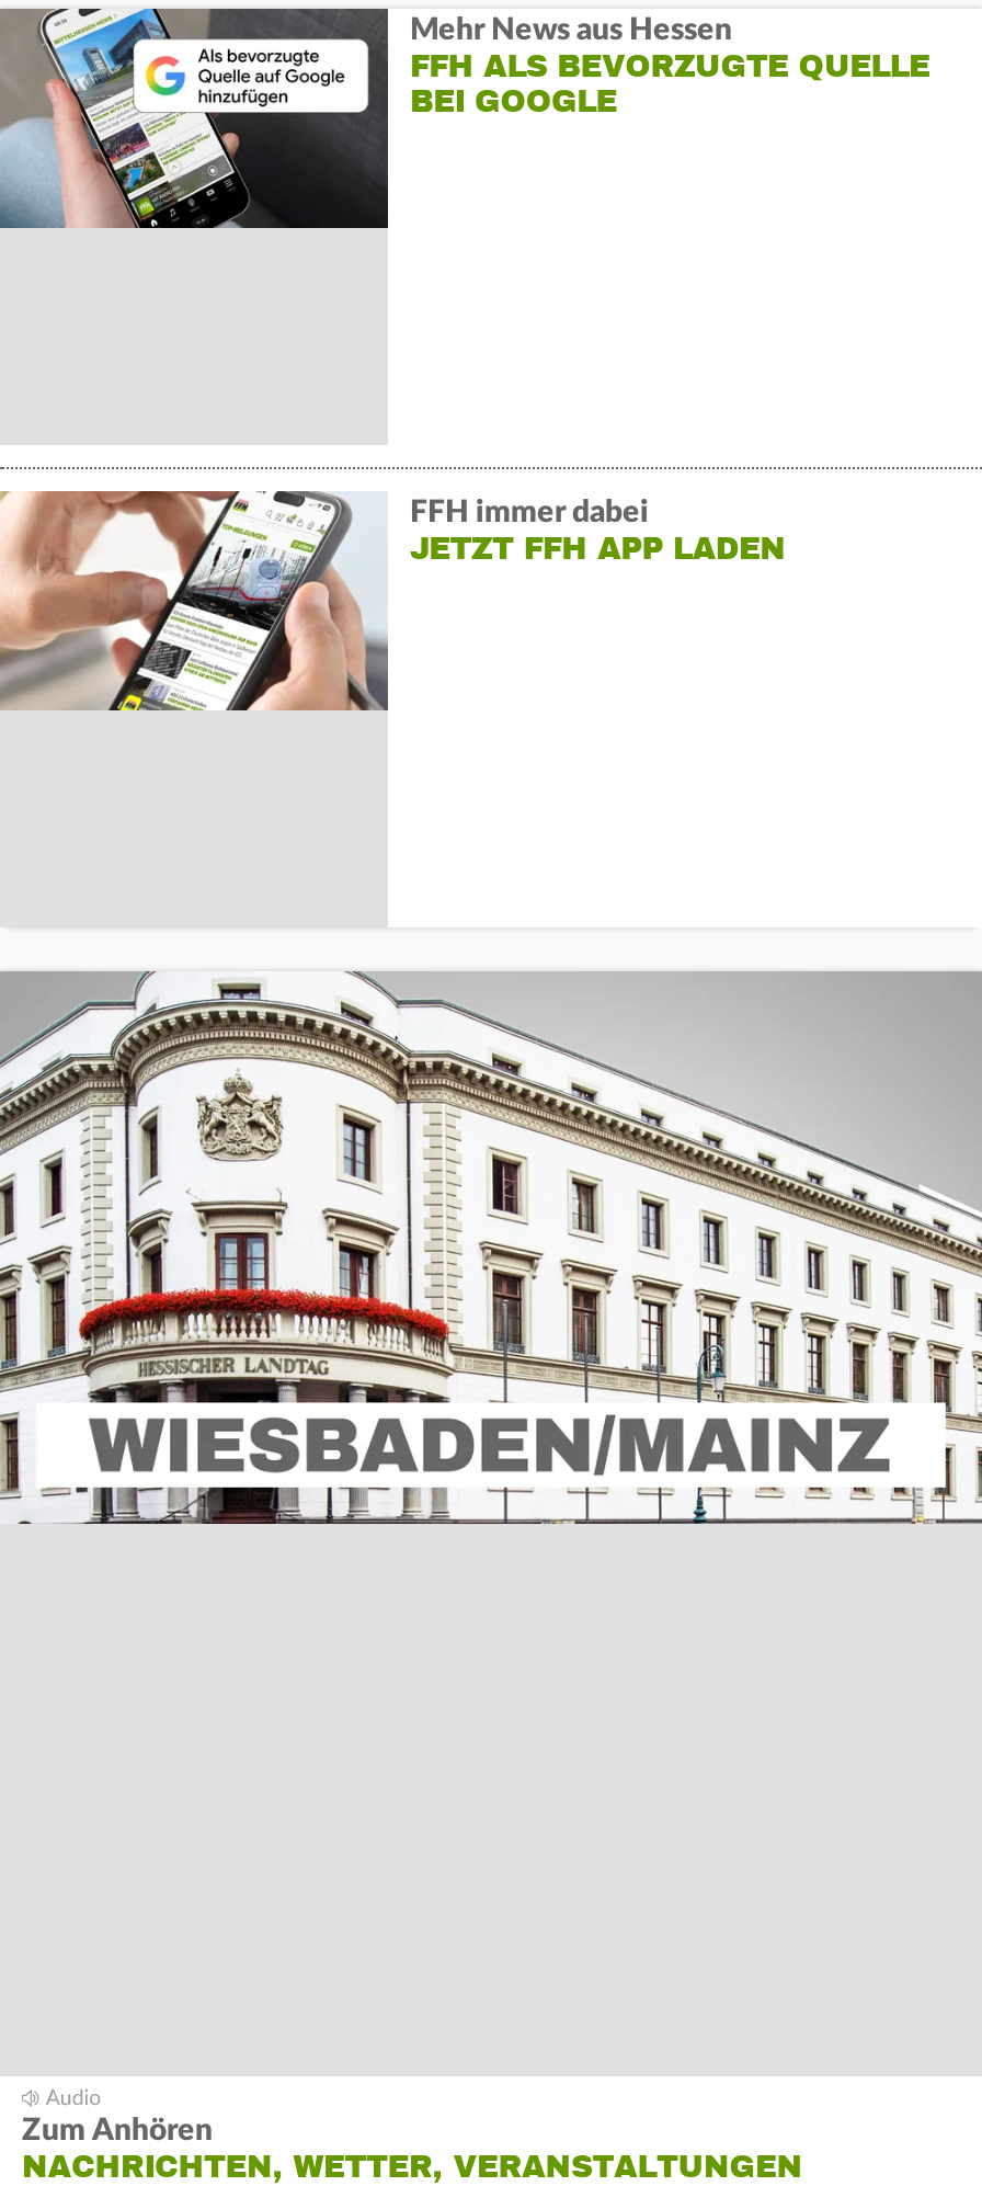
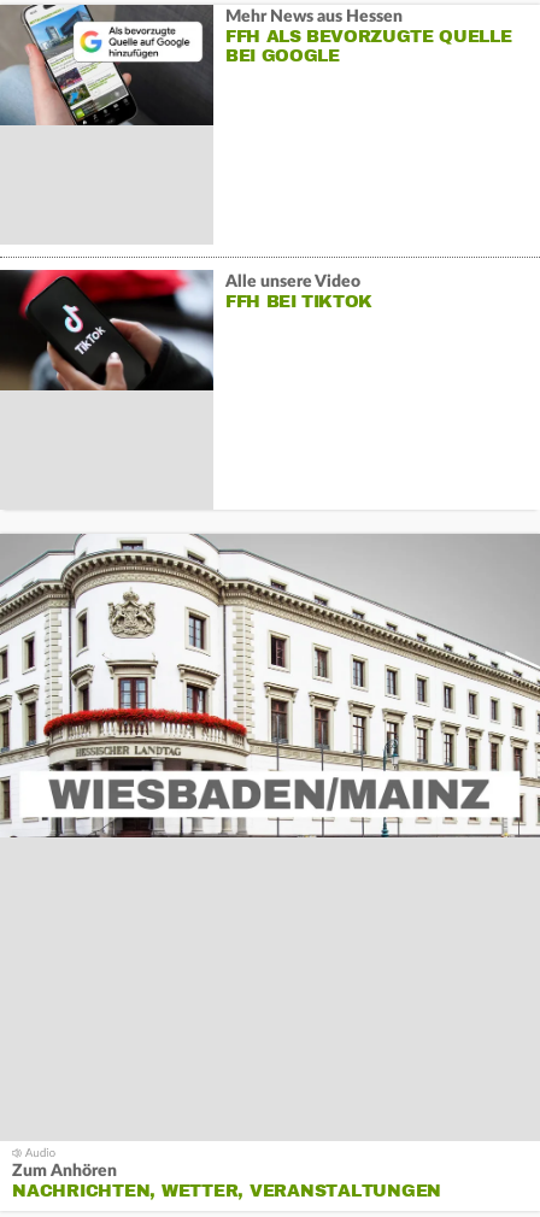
- [image]
- FFH immer dabei
- JETZT FFH APP LADEN
+ [image]
+ Alle unsere Video
+ FFH BEI TIKTOK
